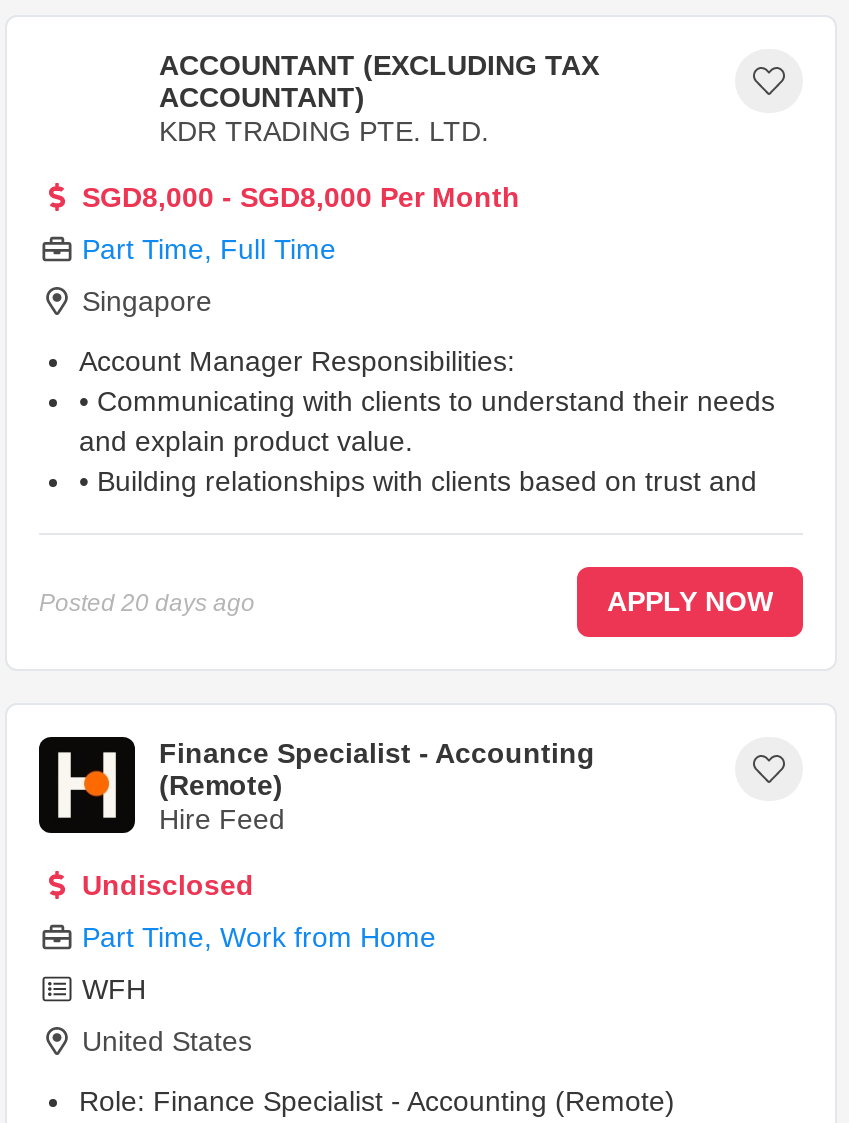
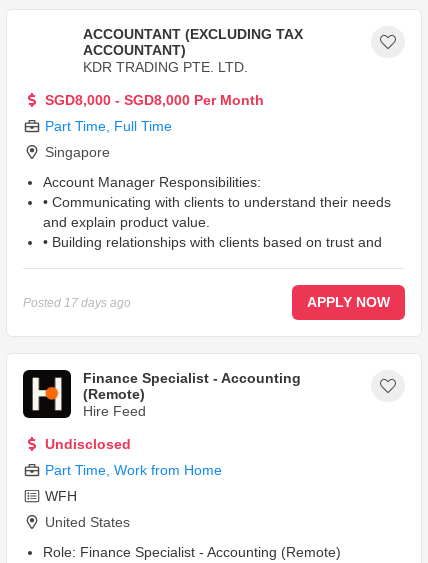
- Posted 20 days ago
+ Posted 17 days ago
